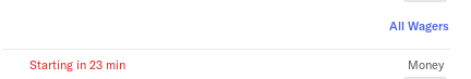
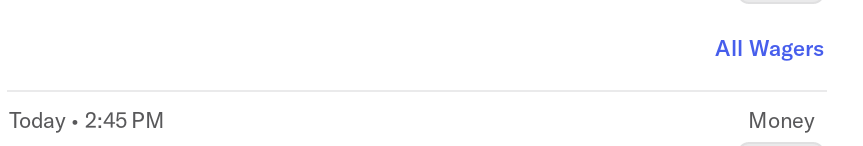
- Starting in 23 min
+ Today • 2:45 PM
